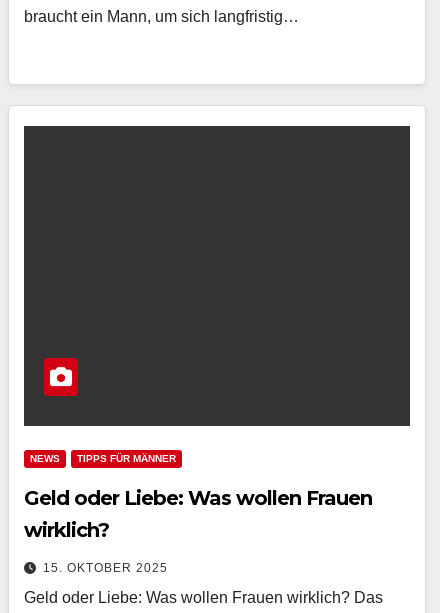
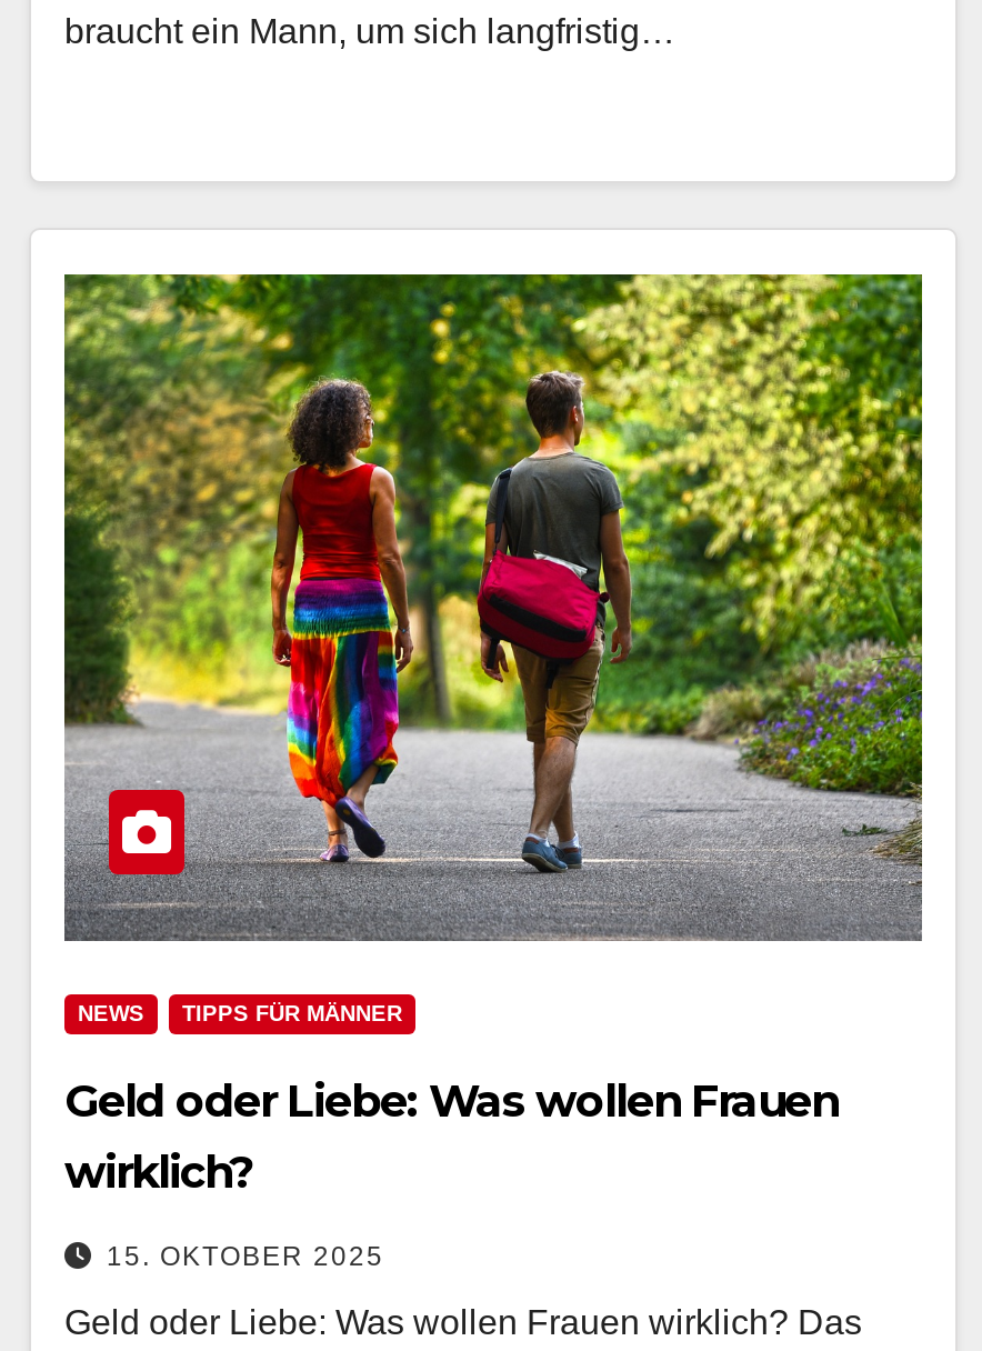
+ [image]
